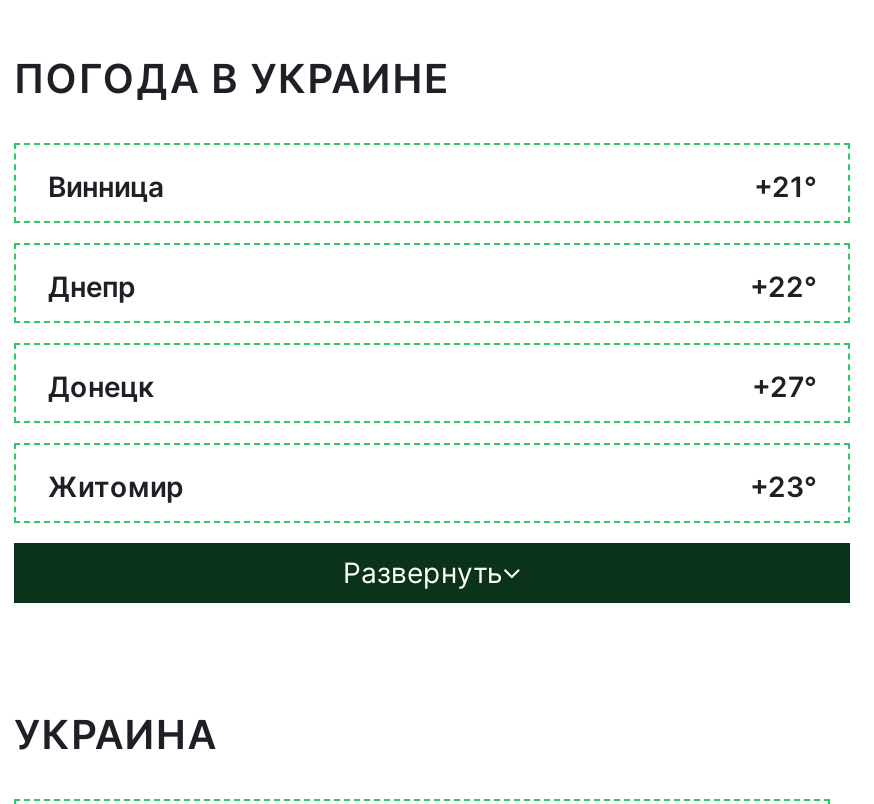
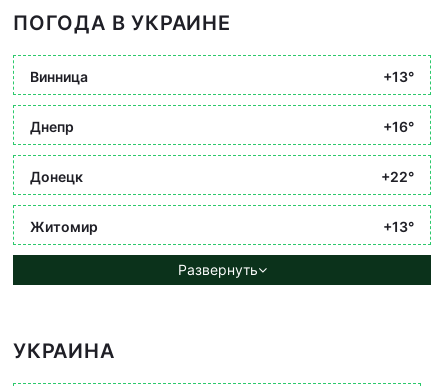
- +21°
+ +13°

- +22°
+ +16°

- +27°
+ +22°

- +23°
+ +13°
